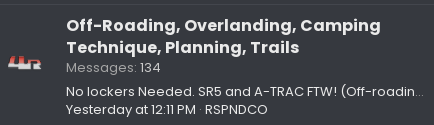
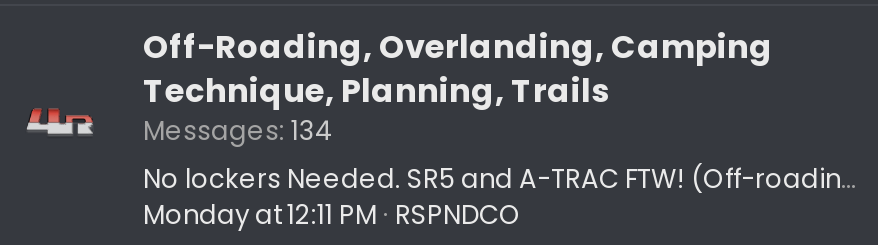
- Yesterday at 12:11 PM RSPNDCO
+ Monday at 12:11 PM RSPNDCO
